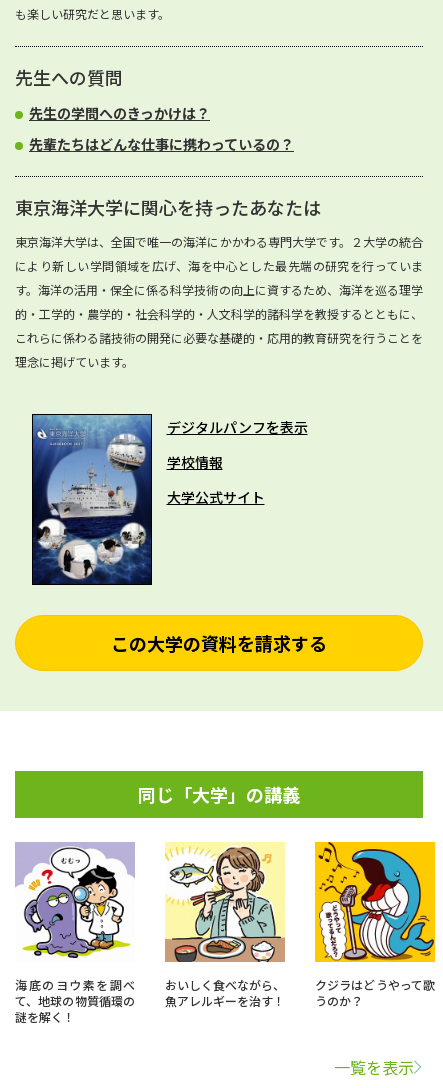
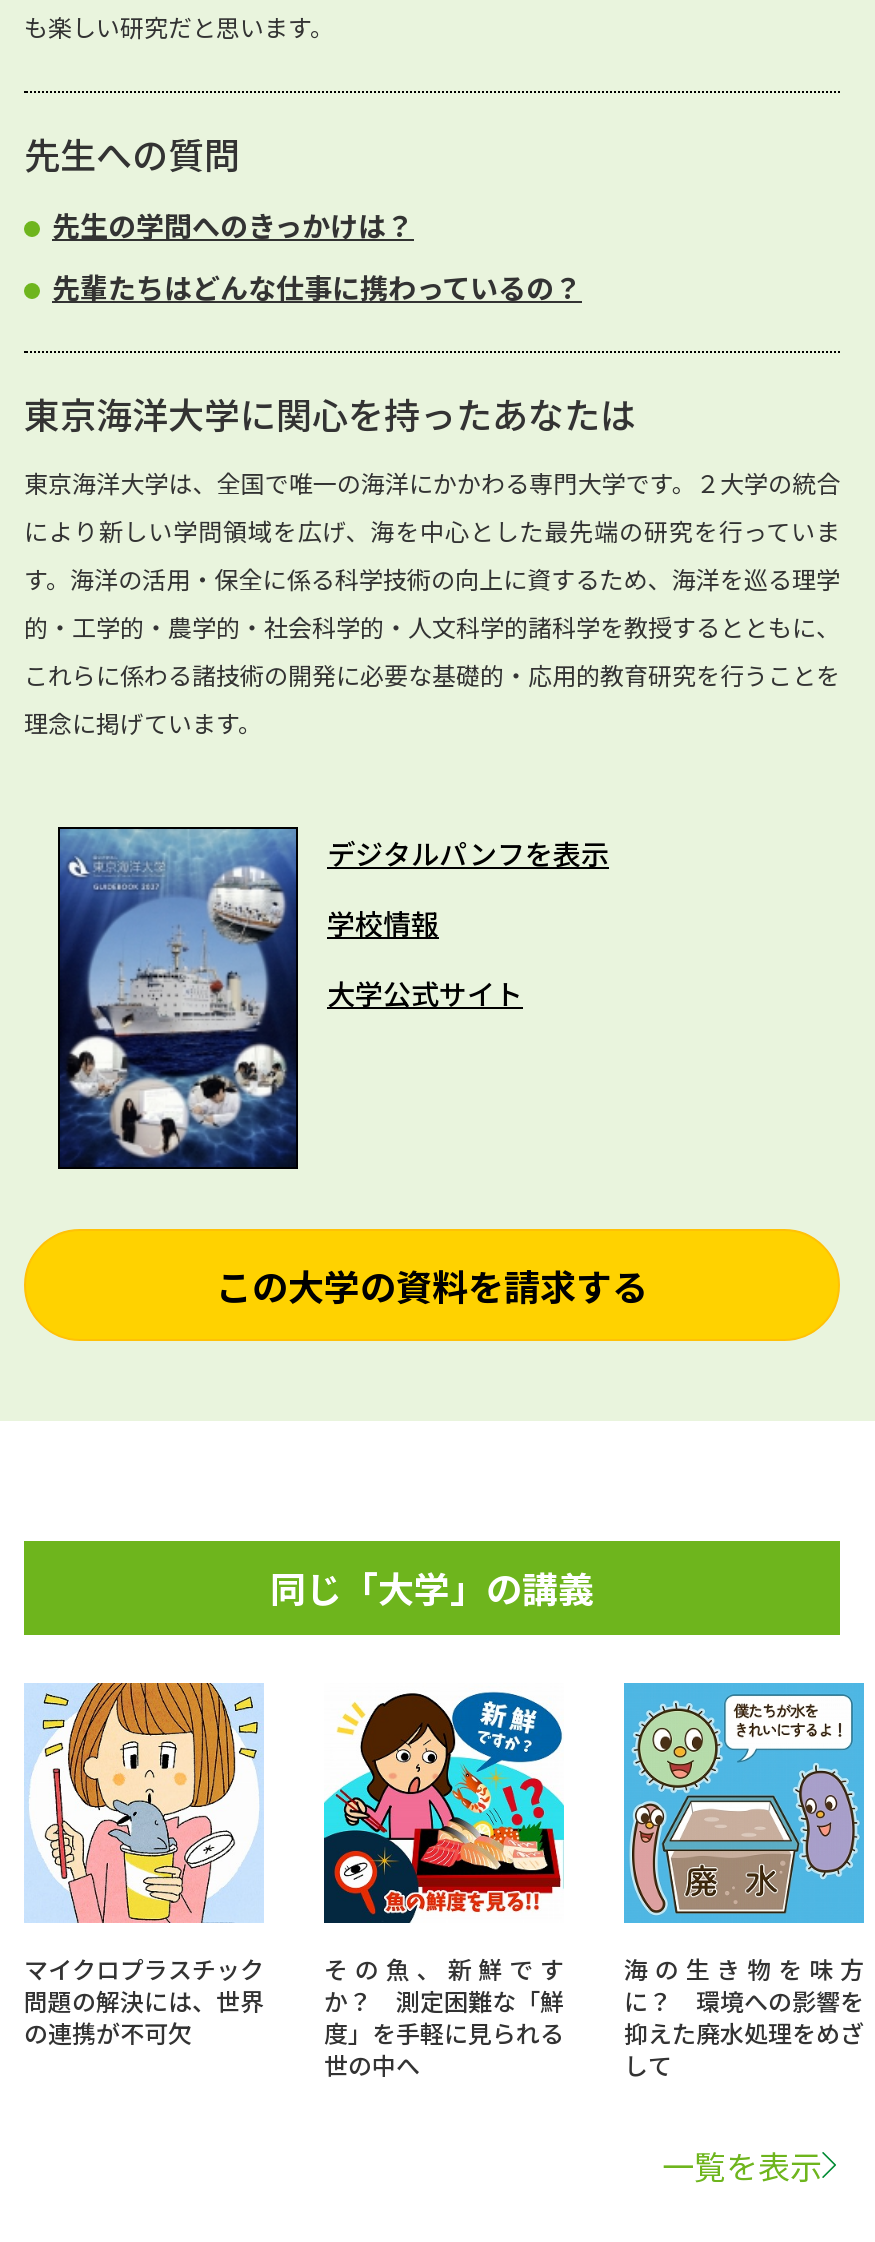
- [image]
- 海底のヨウ素を調べ
- て、地球の物質循環の
- 謎を解く！
+ [image]
+ マイクロプラスチック
+ 問題の解決には、世界
+ の連携が不可欠

- [image]
- おいしく食べながら、
- 魚アレルギーを治す！
+ [image]
+ その魚、新鮮です
+ か？ 測定困難な「鮮
+ 度」を手軽に見られる
+ 世の中へ

- [image]
- クジラはどうやって歌
- うのか？
+ [image]
+ 海の生き物を味方
+ に？ 環境への影響を
+ 抑えた廃水処理をめざ
+ して
